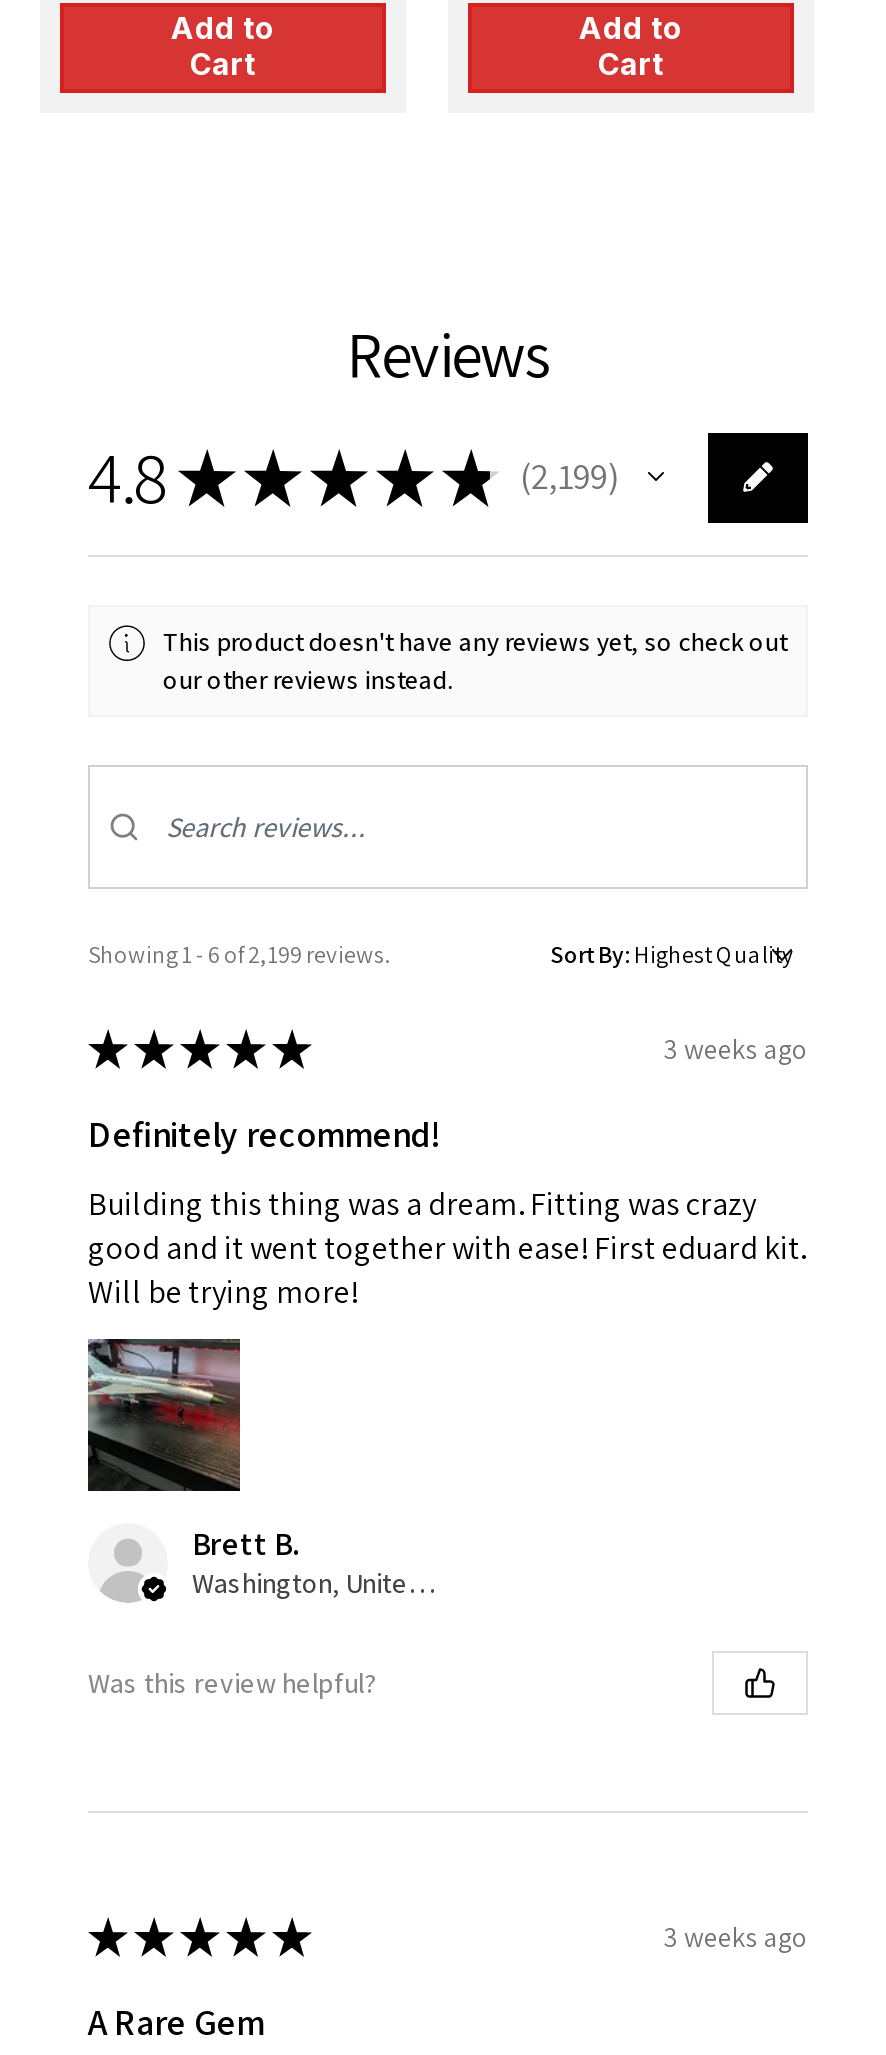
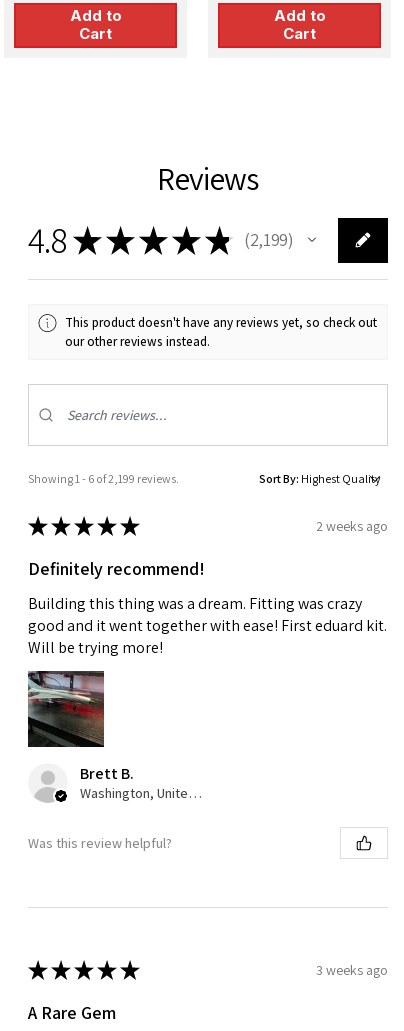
- 3 weeks ago
+ 2 weeks ago
